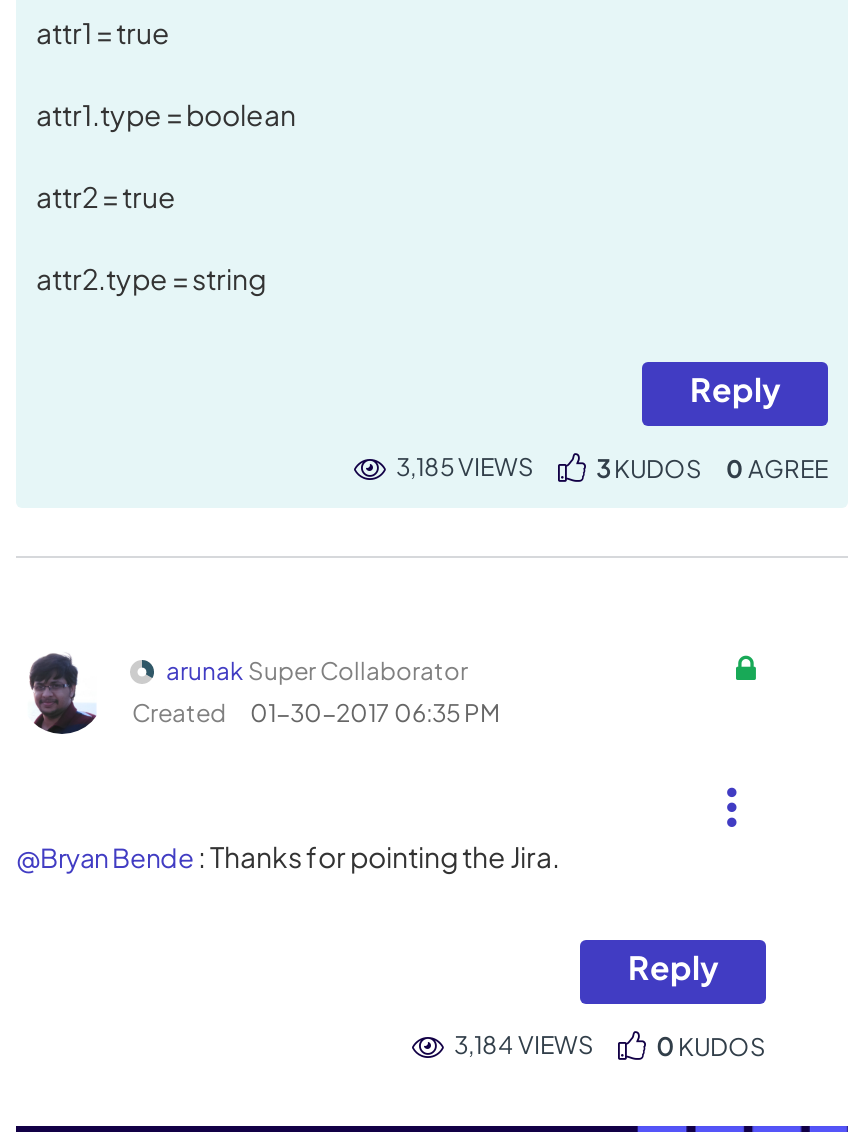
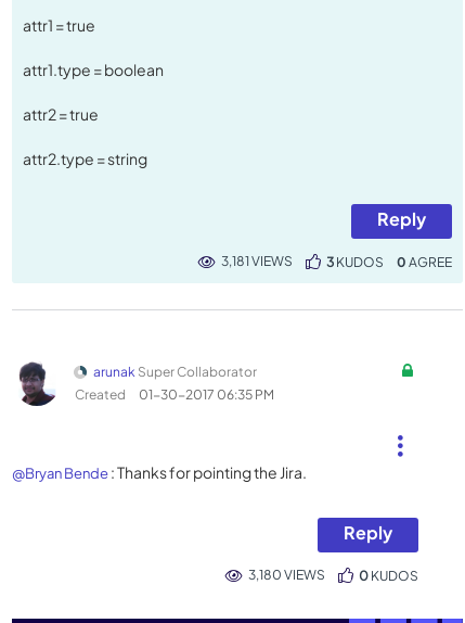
- 3,185 VIEWS
+ 3,181 VIEWS

- 3,184 VIEWS
+ 3,180 VIEWS
